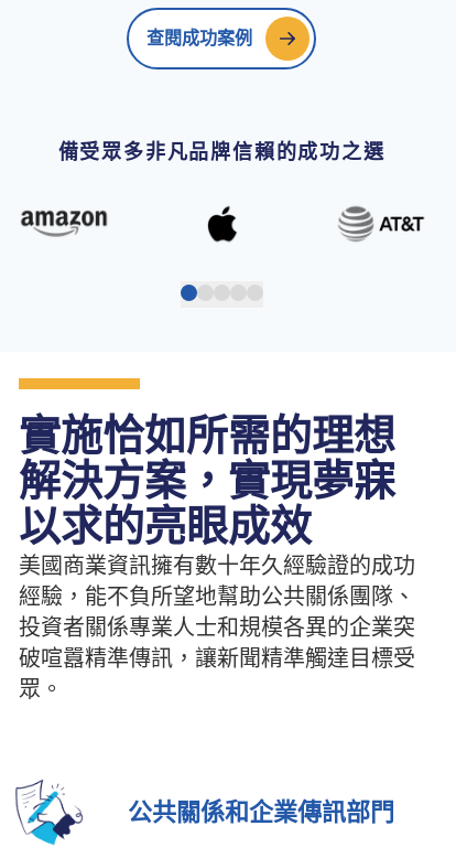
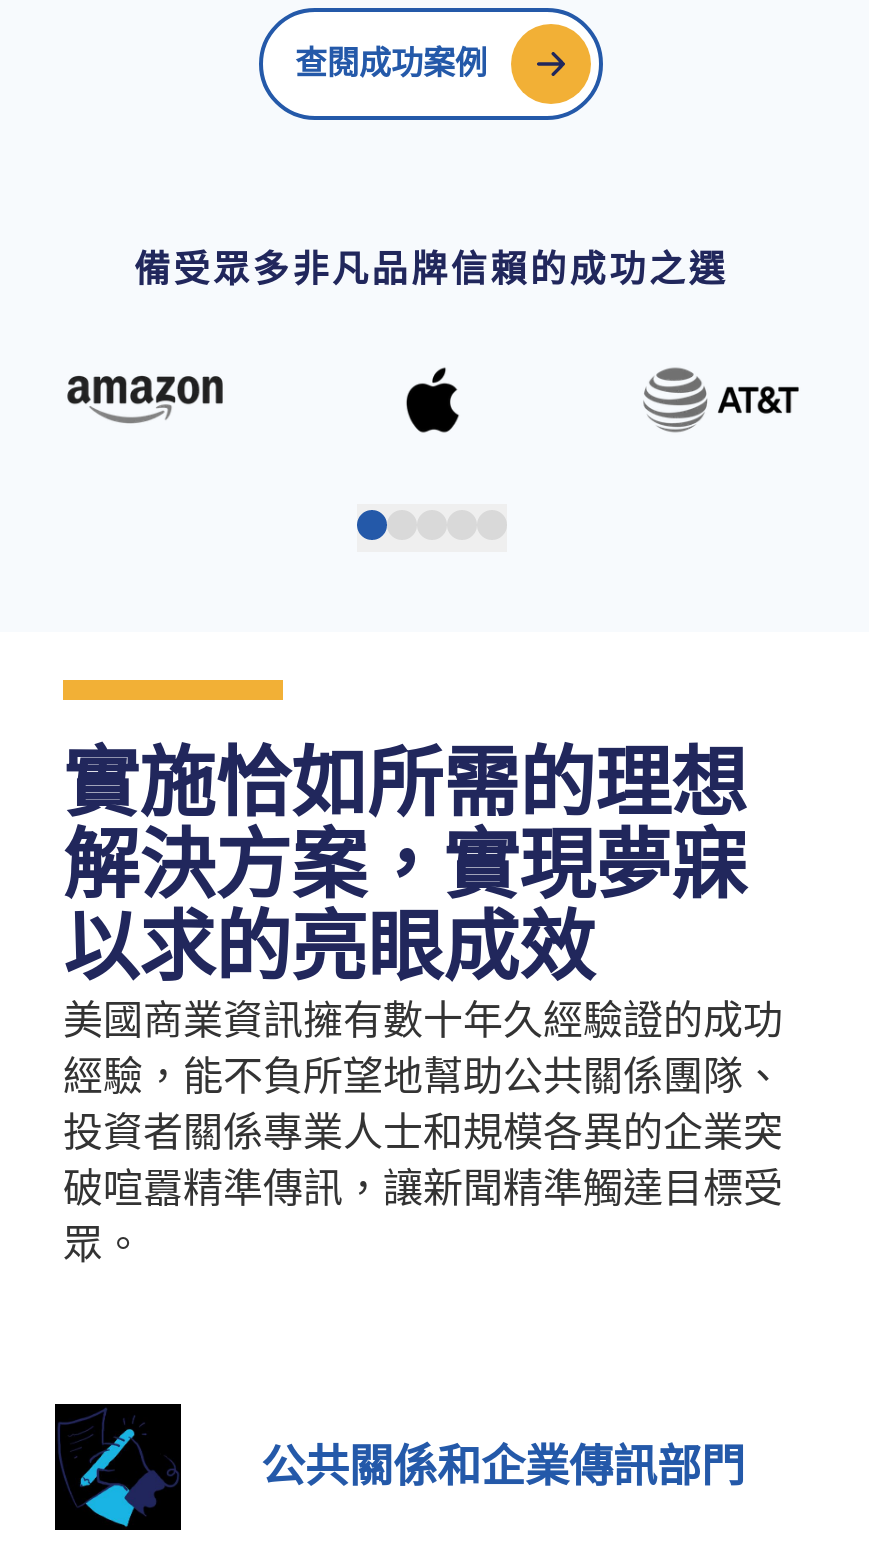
- [image]
+ [image]
